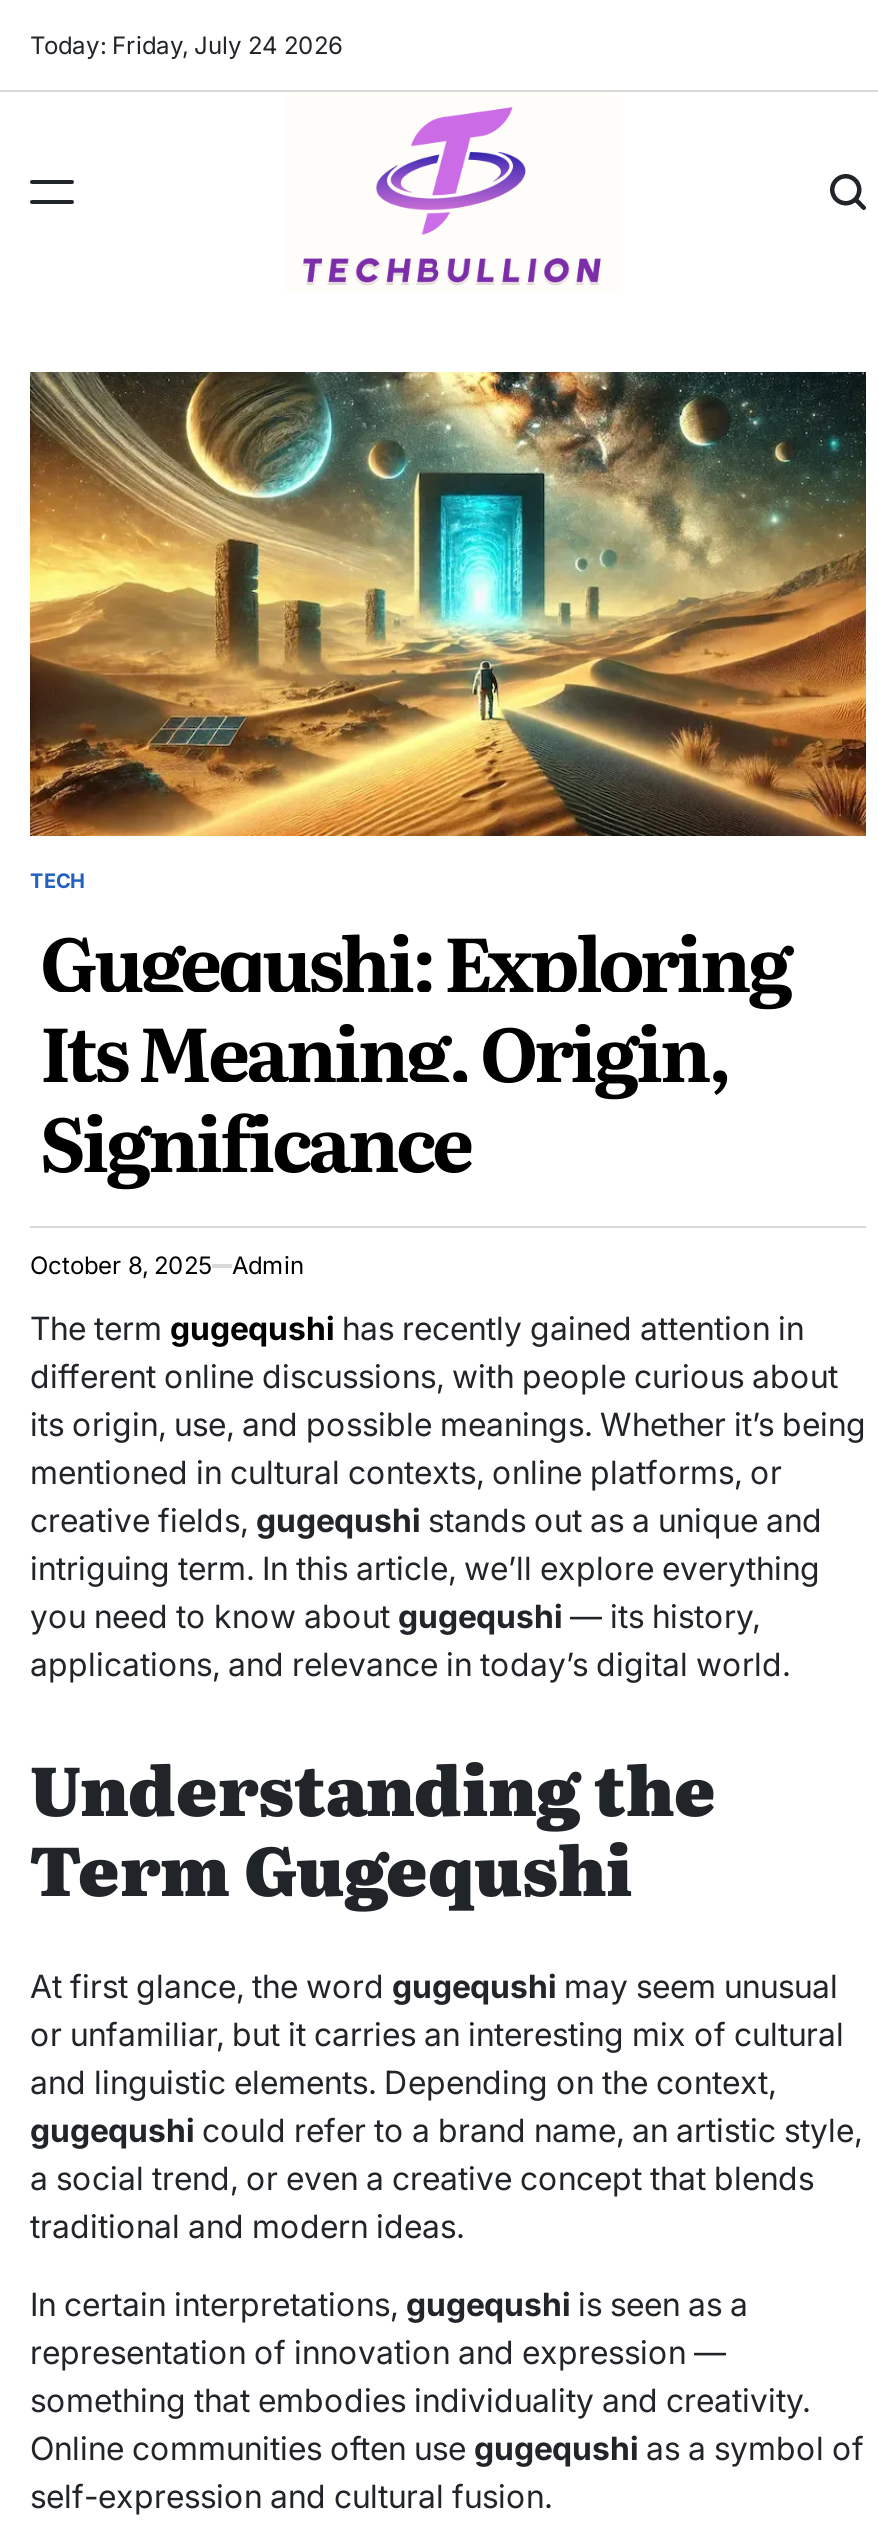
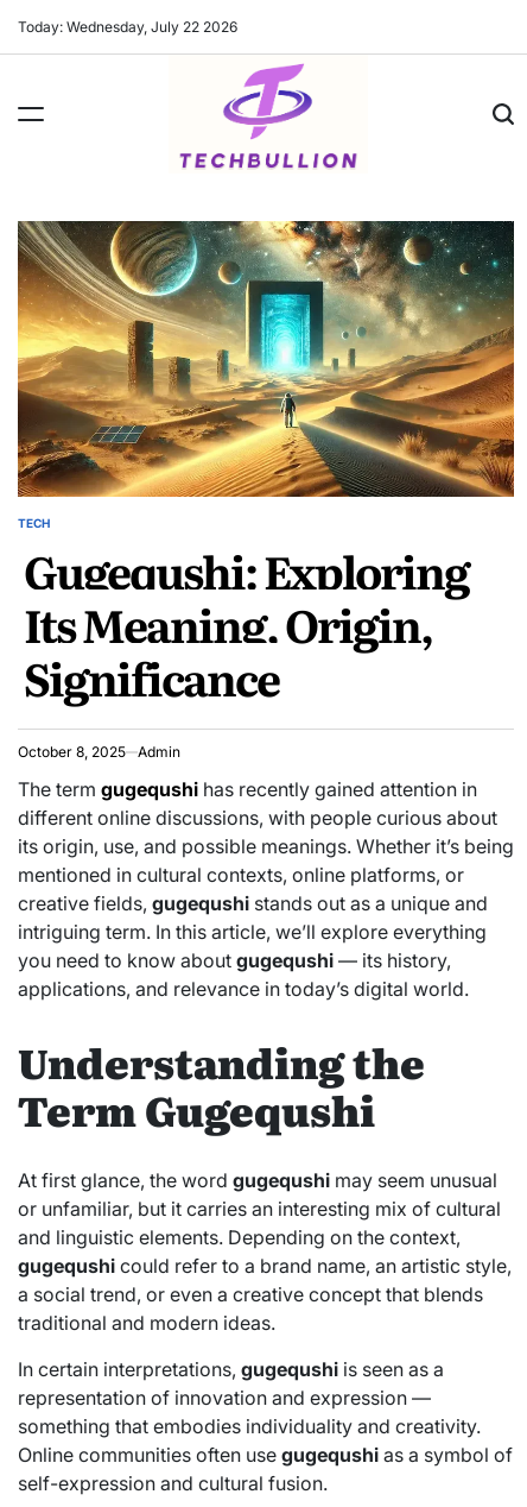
- Today: Friday, July 24 2026
+ Today: Wednesday, July 22 2026
